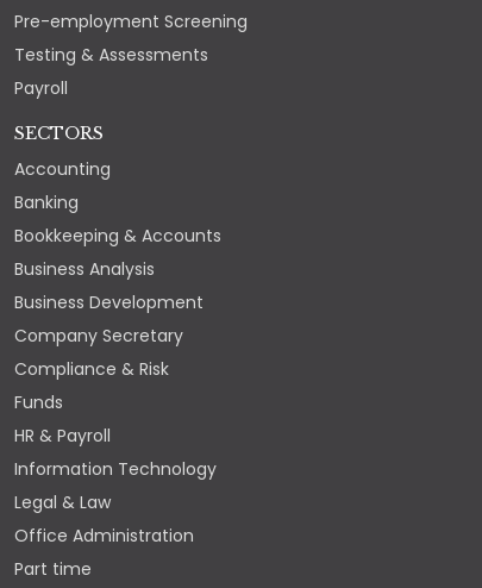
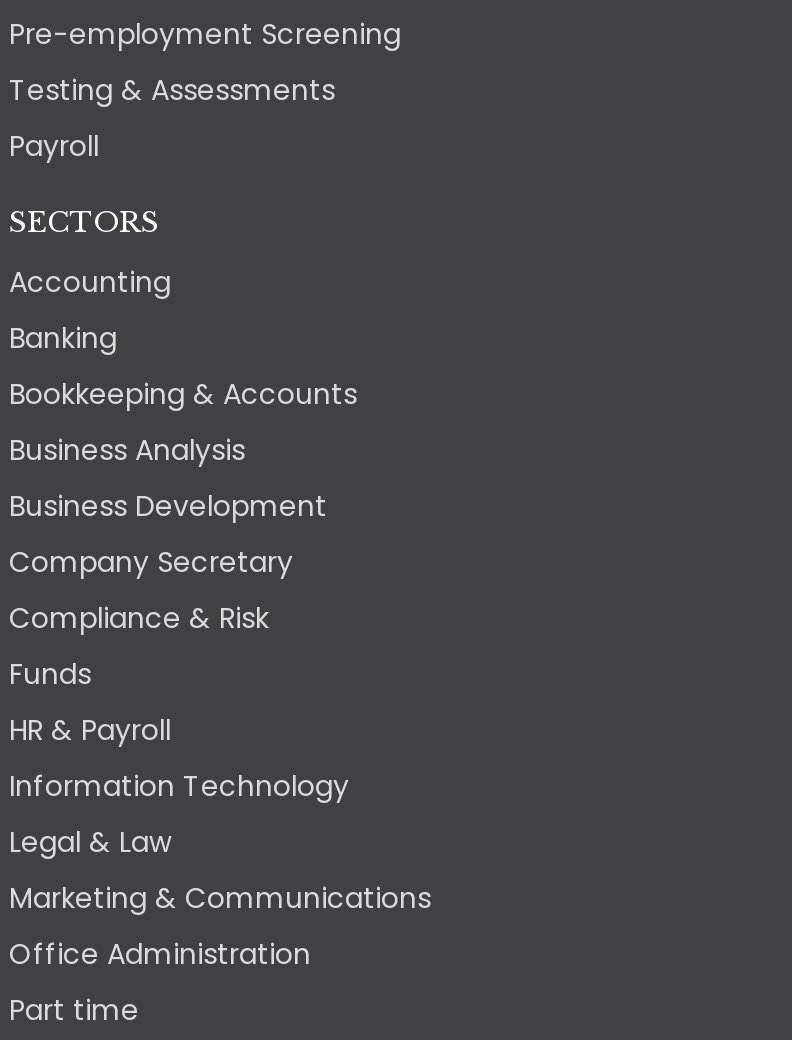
+ Marketing & Communications
